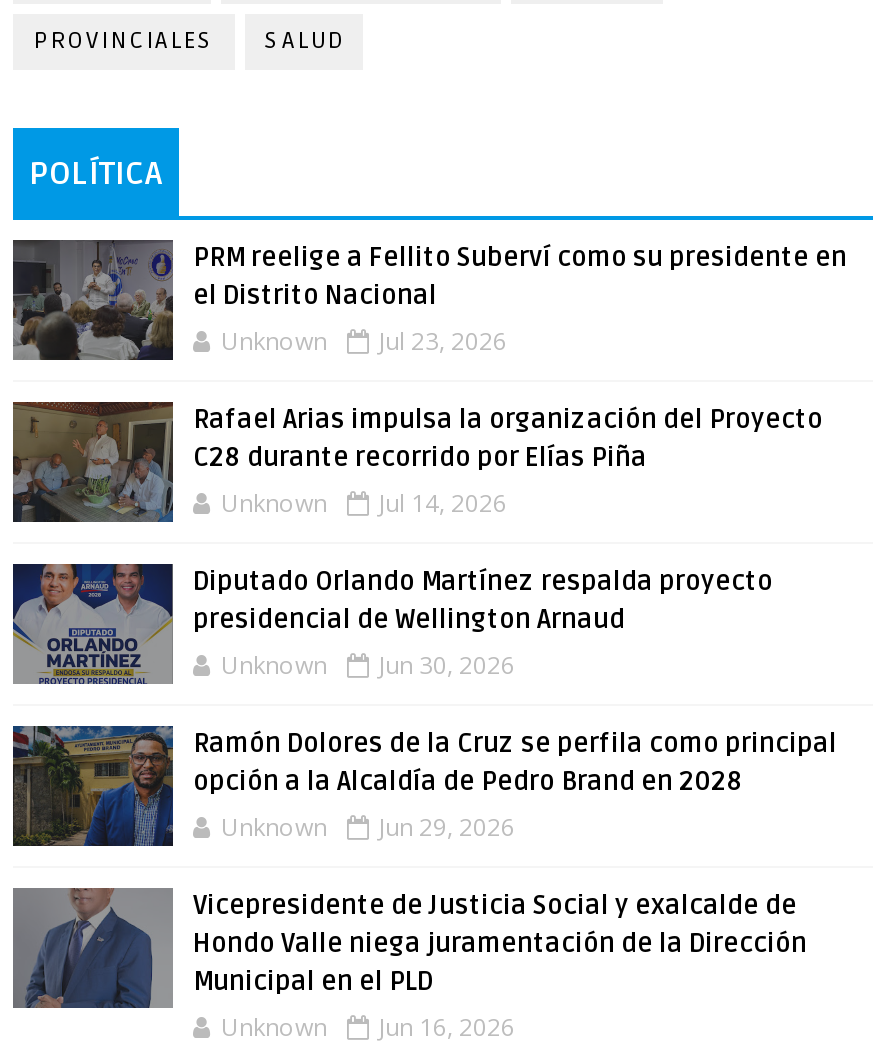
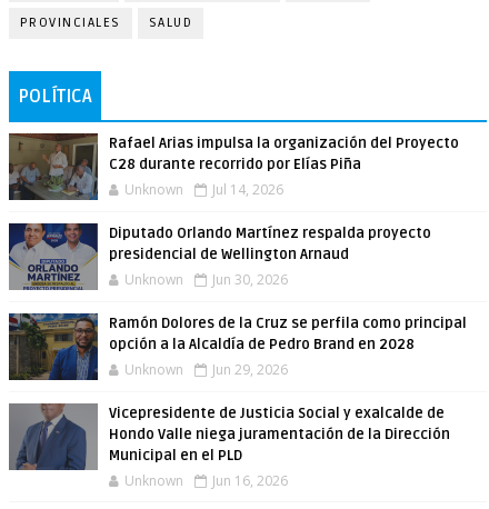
- [image]
- PRM reelige a Fellito Suberví como su presidente en
- el Distrito Nacional
- Unknown
- Jul 23, 2026
